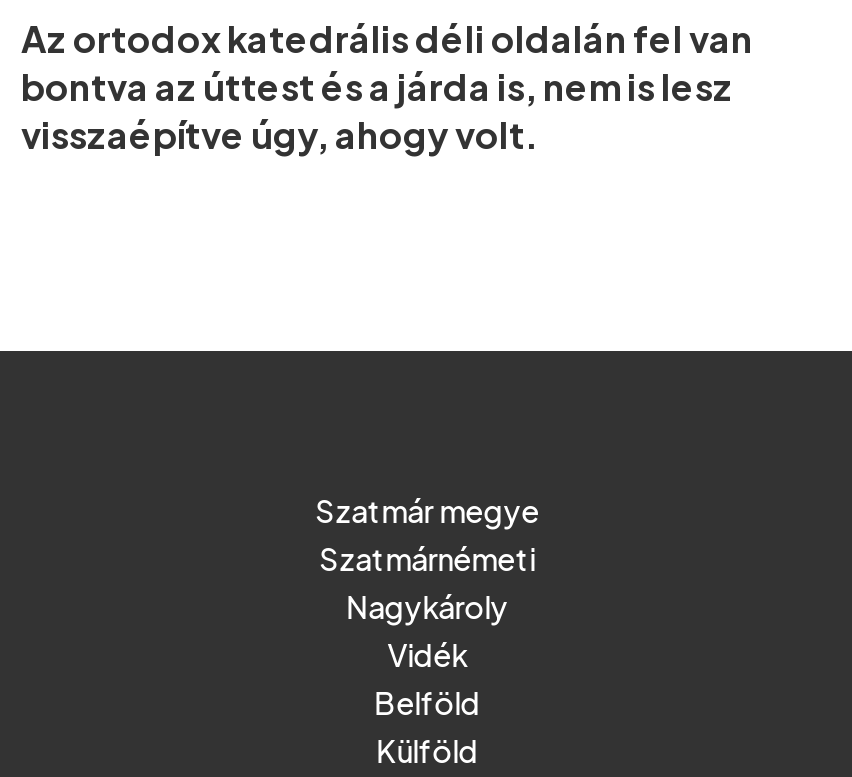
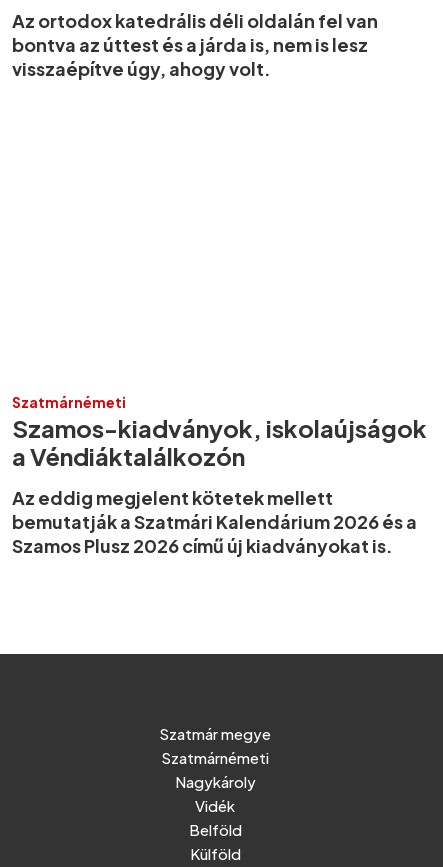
+ Szatmárnémeti
+ Szamos-kiadványok, iskolaújságok
+ a Véndiáktalálkozón
+ Az eddig megjelent kötetek mellett
+ bemutatják a Szatmári Kalendárium 2026 és a
+ Szamos Plusz 2026 című új kiadványokat is.
